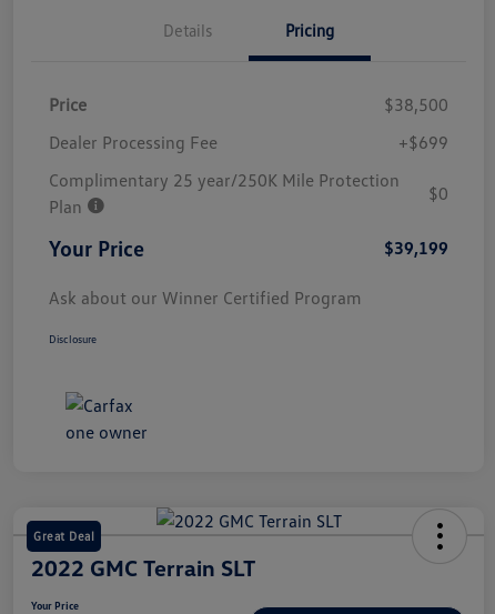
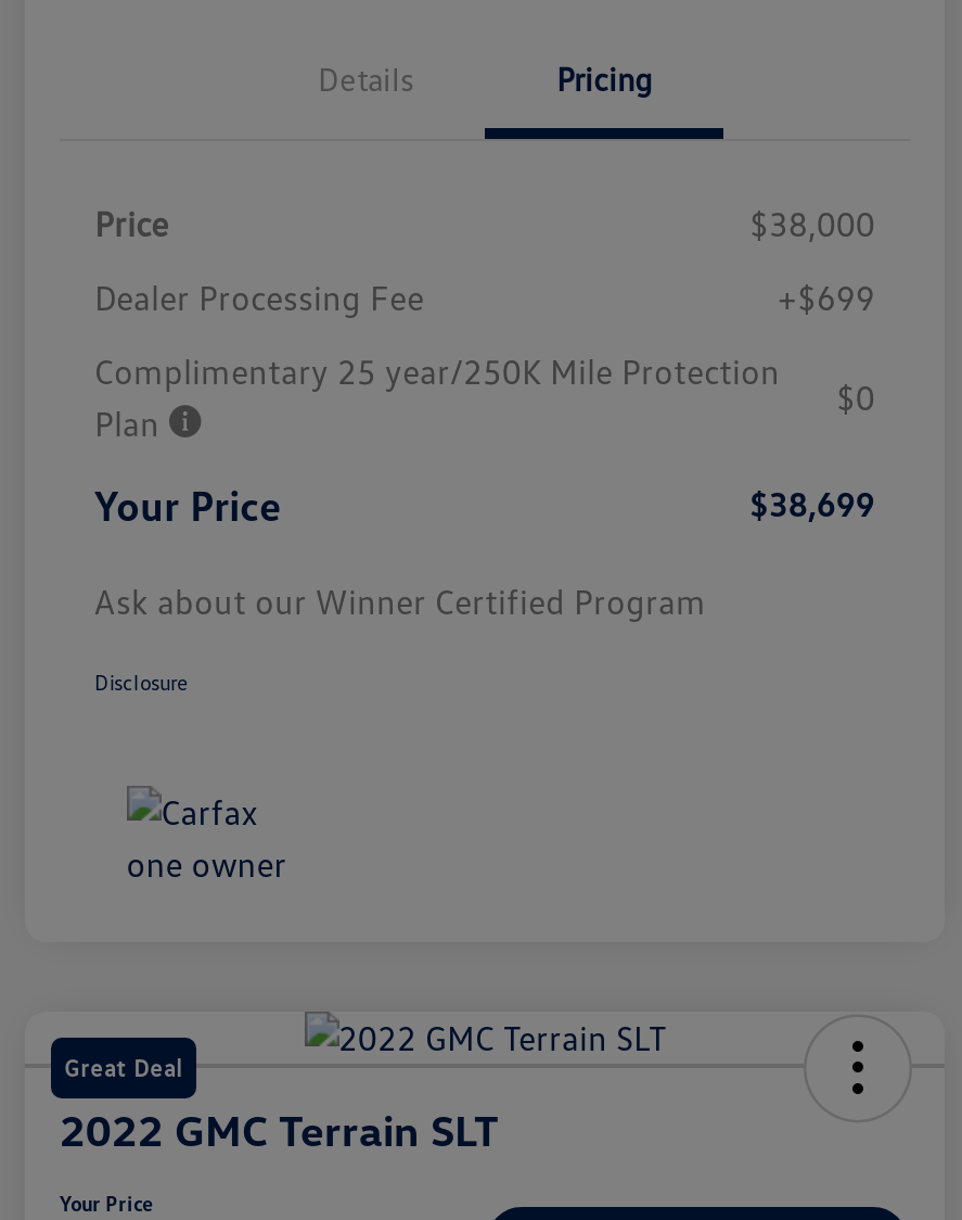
- $38,500
+ $38,000

- $39,199
+ $38,699
